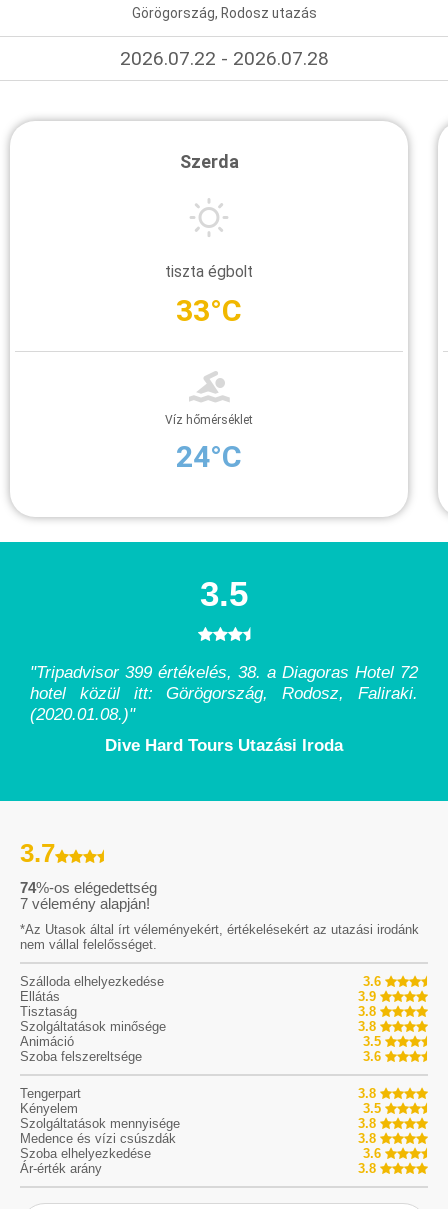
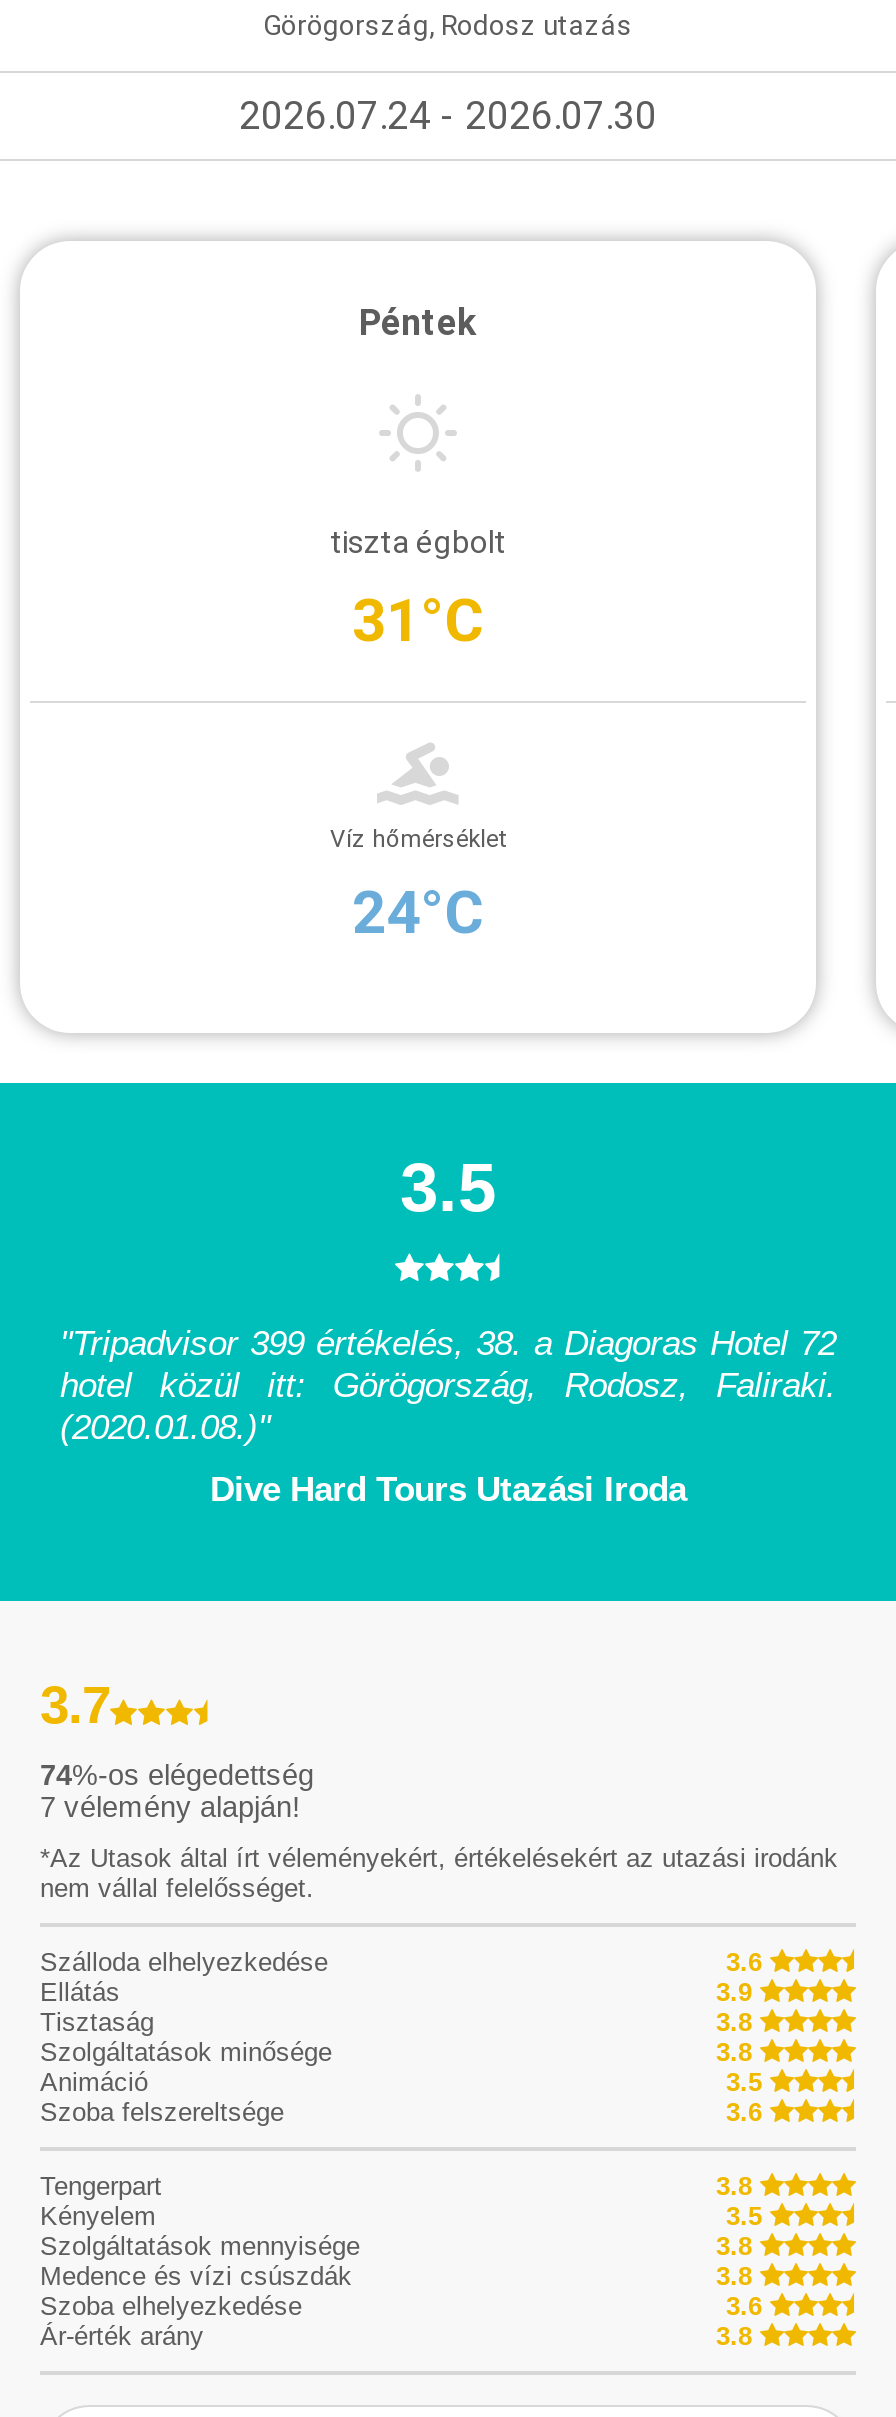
- 2026.07.22 - 2026.07.28
+ 2026.07.24 - 2026.07.30

- Szerda
+ Péntek

- 33°C
+ 31°C
